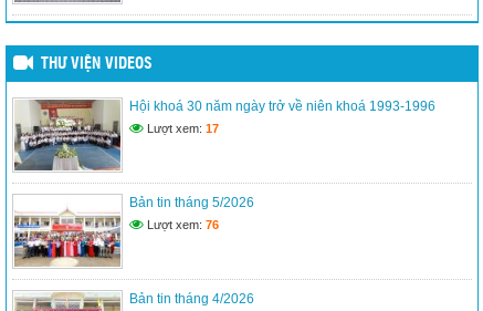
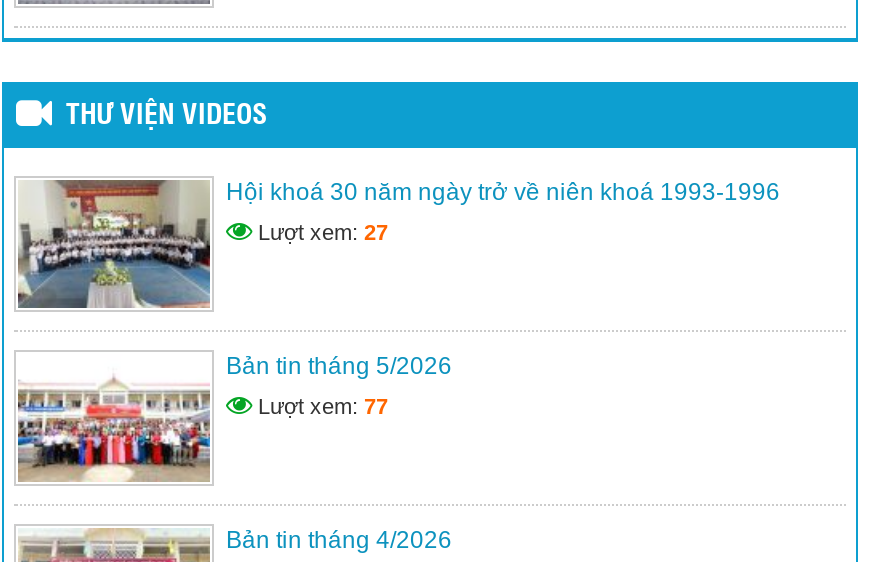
- Lượt xem: 17
+ Lượt xem: 27

- Lượt xem: 76
+ Lượt xem: 77
